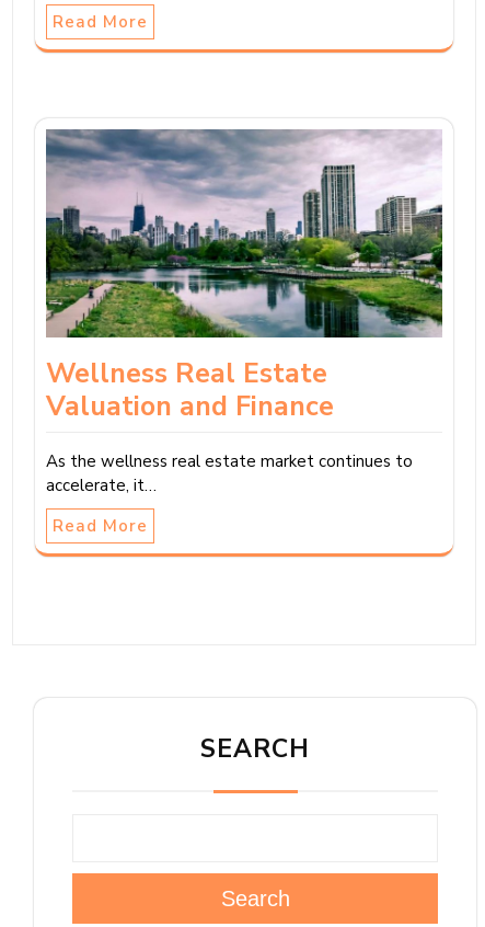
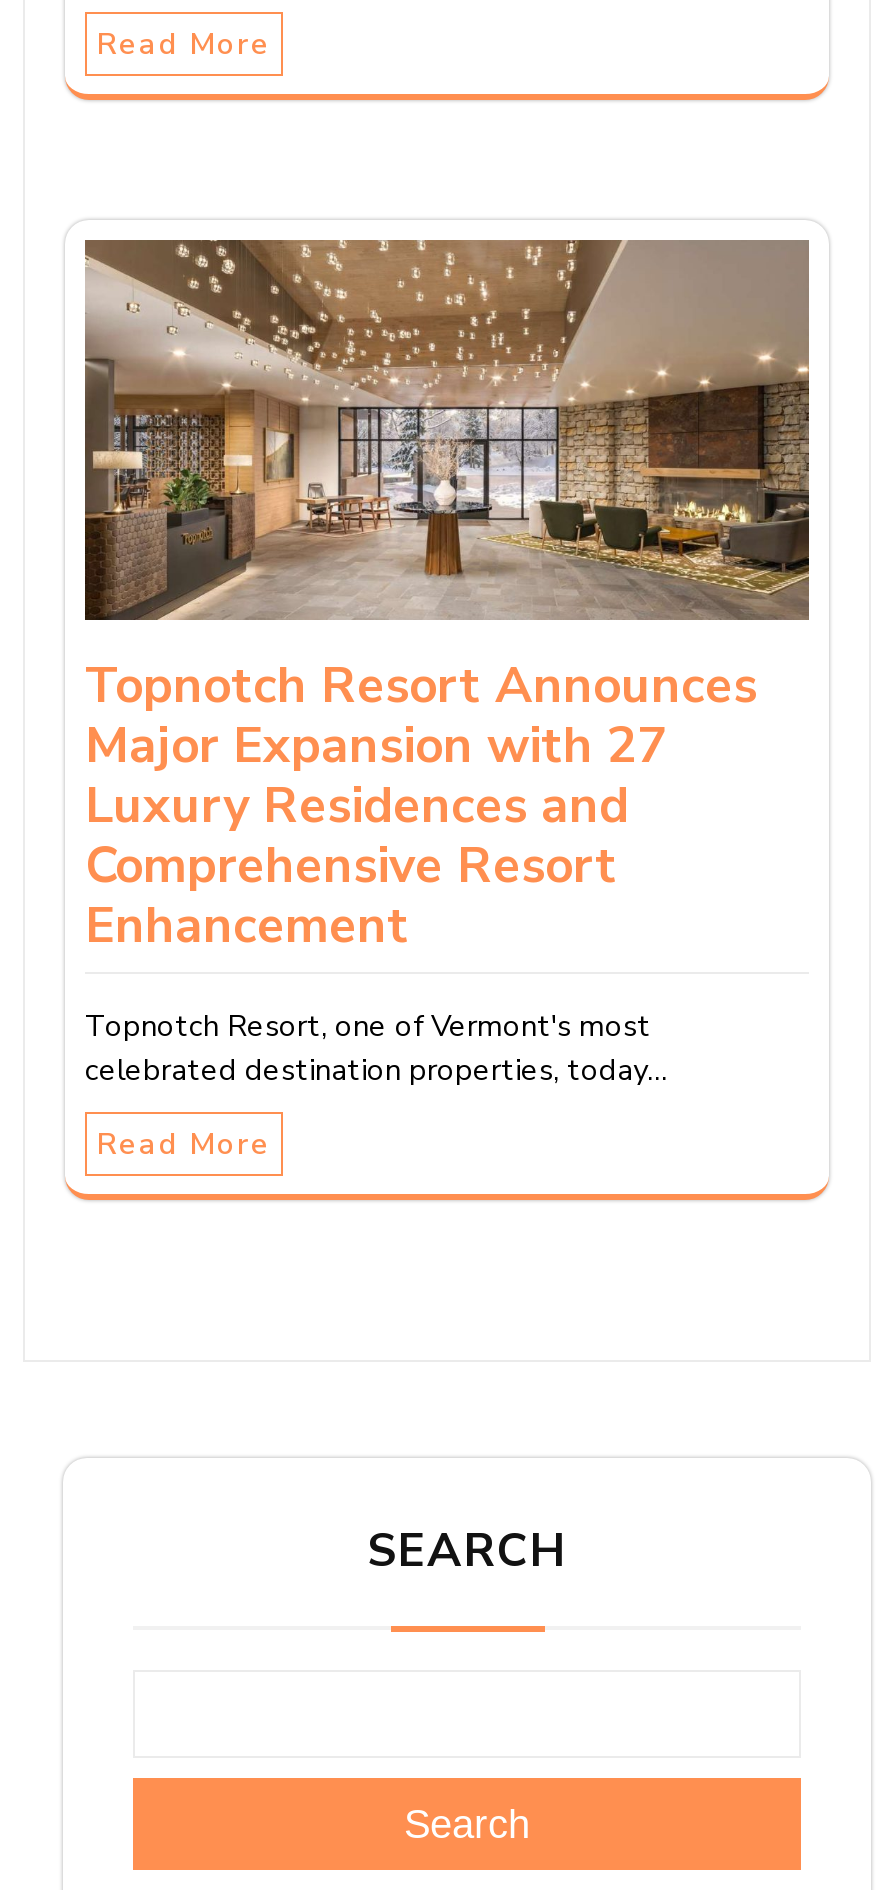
- [image]
- Wellness Real Estate
- Valuation and Finance
+ [image]
+ Topnotch Resort Announces
+ Major Expansion with 27
+ Luxury Residences and
+ Comprehensive Resort
+ Enhancement

- As the wellness real estate market continues to
- accelerate, it…
+ Topnotch Resort, one of Vermont's most
+ celebrated destination properties, today…
